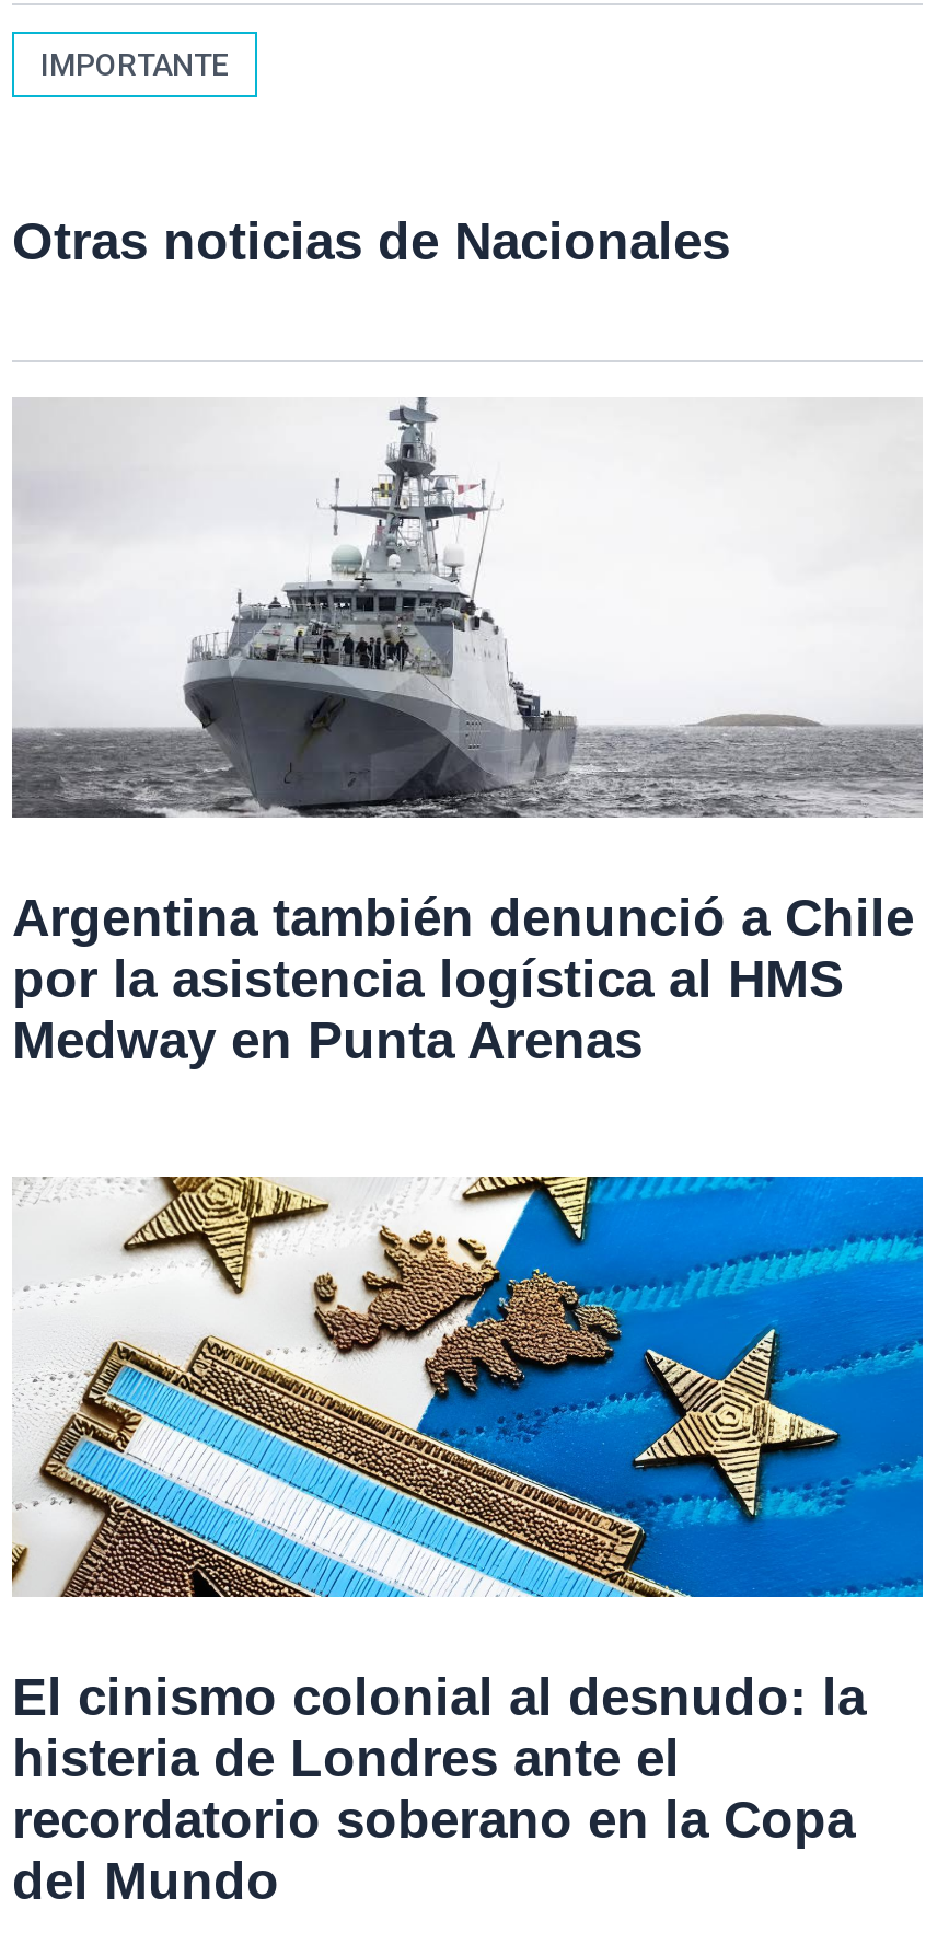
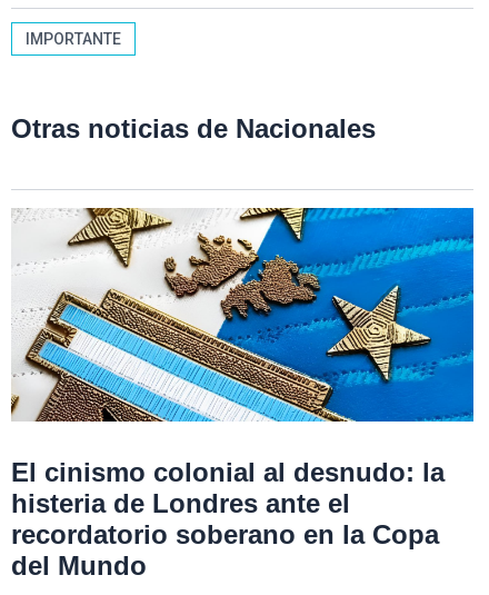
- [image]
- Argentina también denunció a Chile
- por la asistencia logística al HMS
- Medway en Punta Arenas
